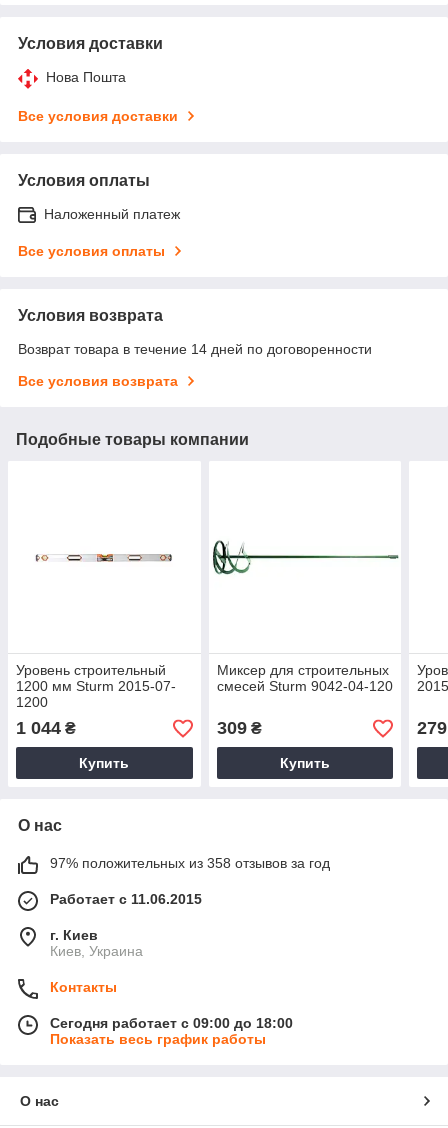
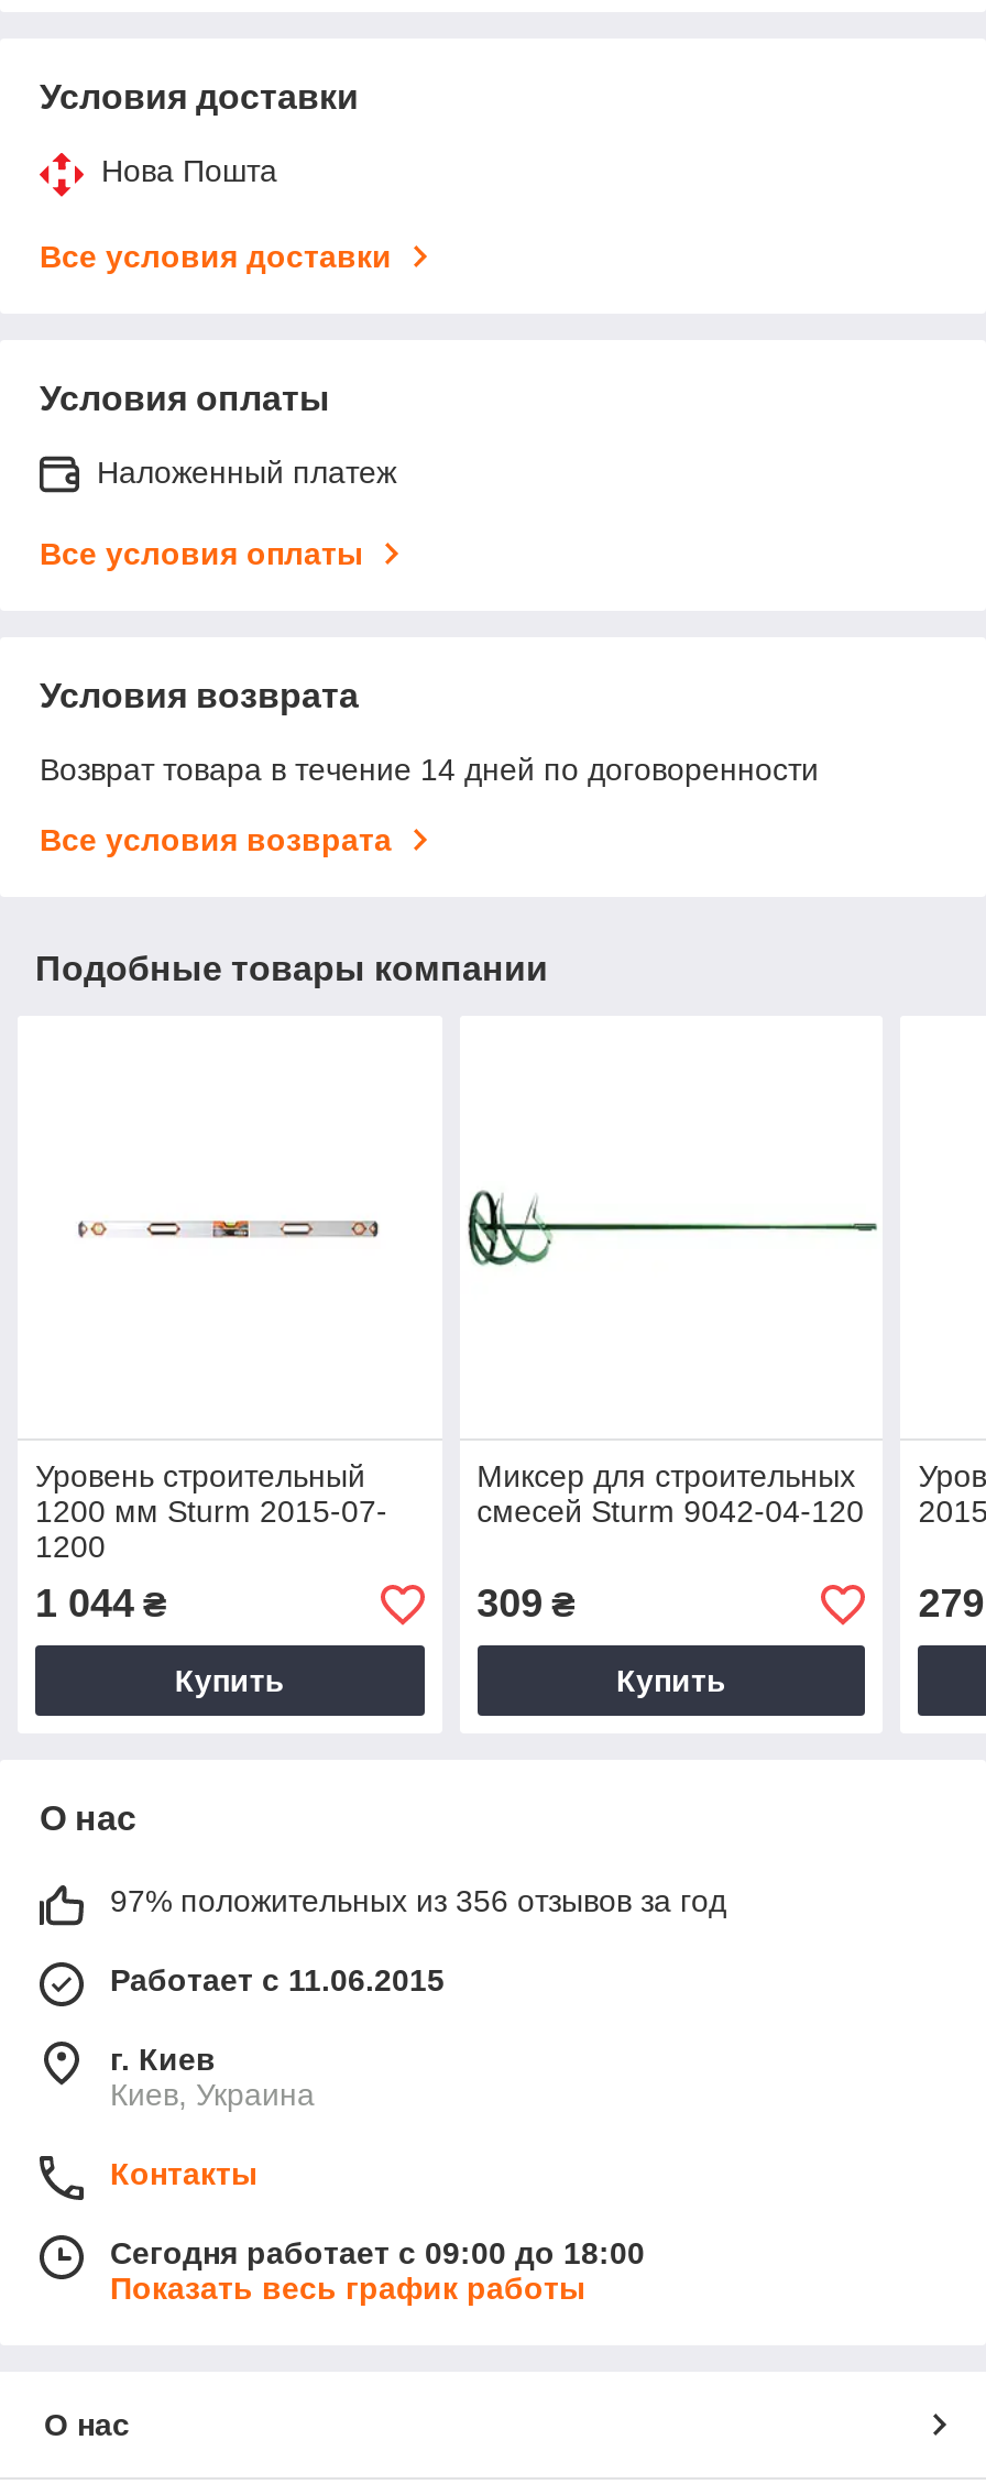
- 97% положительных из 358 отзывов за год
+ 97% положительных из 356 отзывов за год
